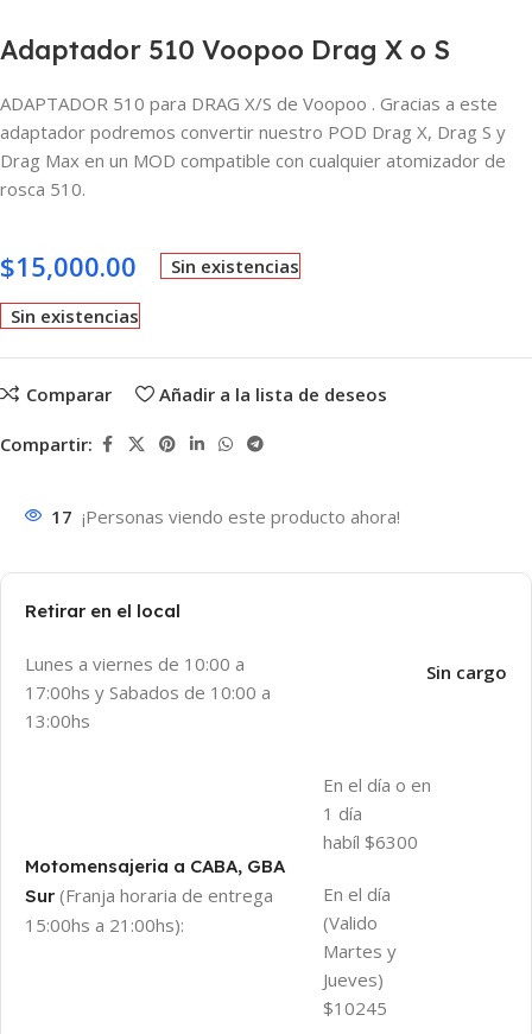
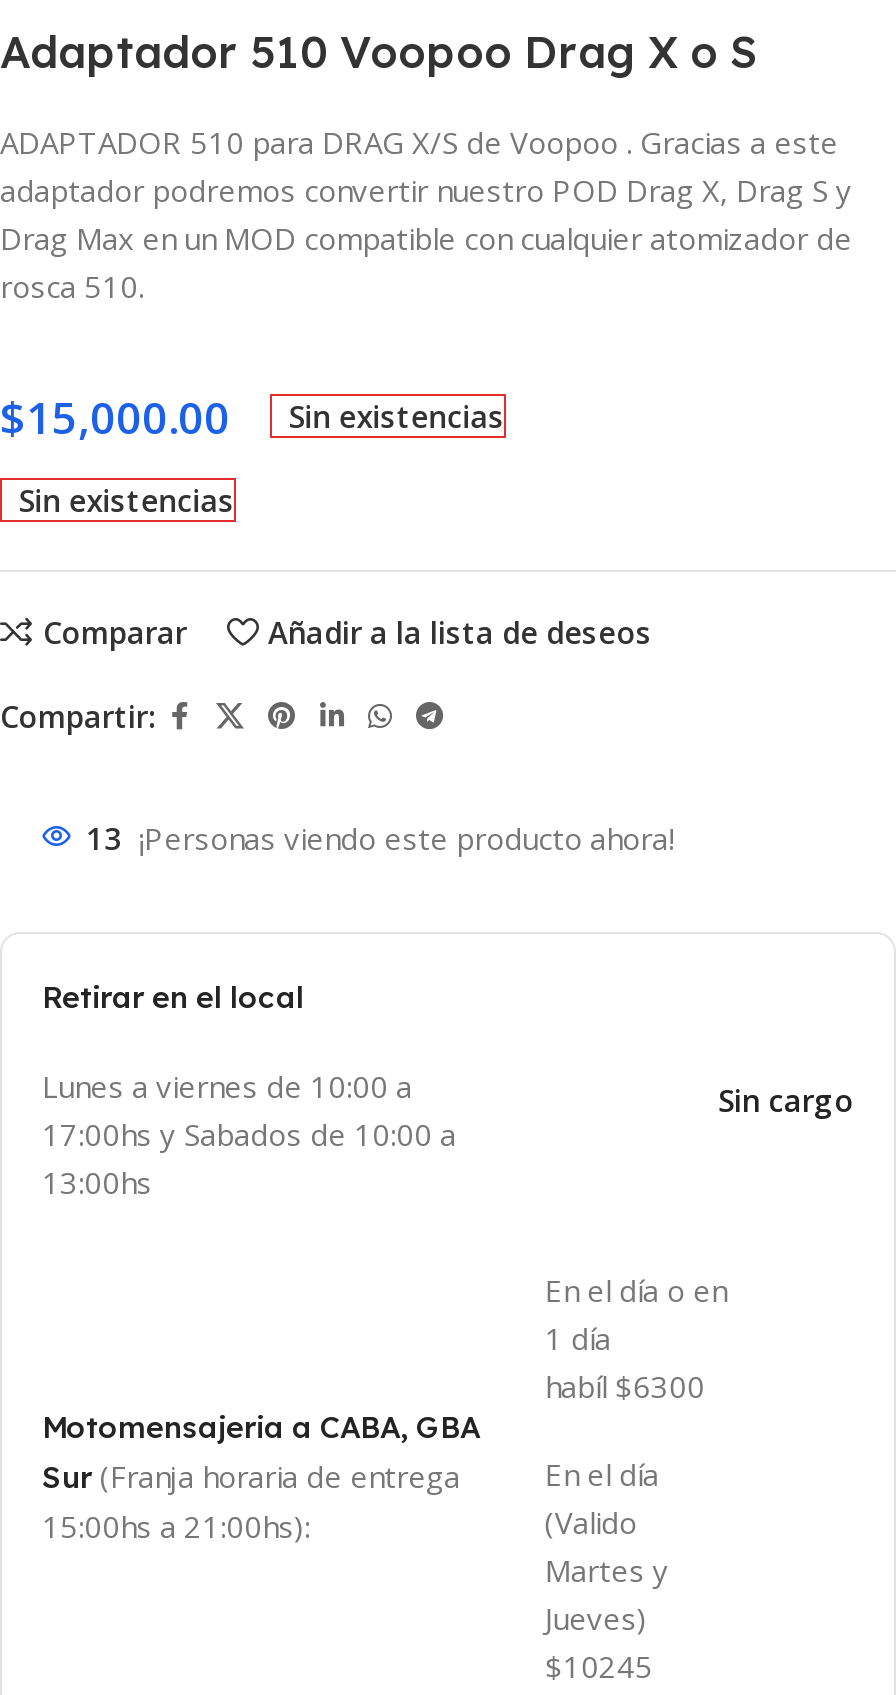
- 17 ¡Personas viendo este producto ahora!
+ 13 ¡Personas viendo este producto ahora!
